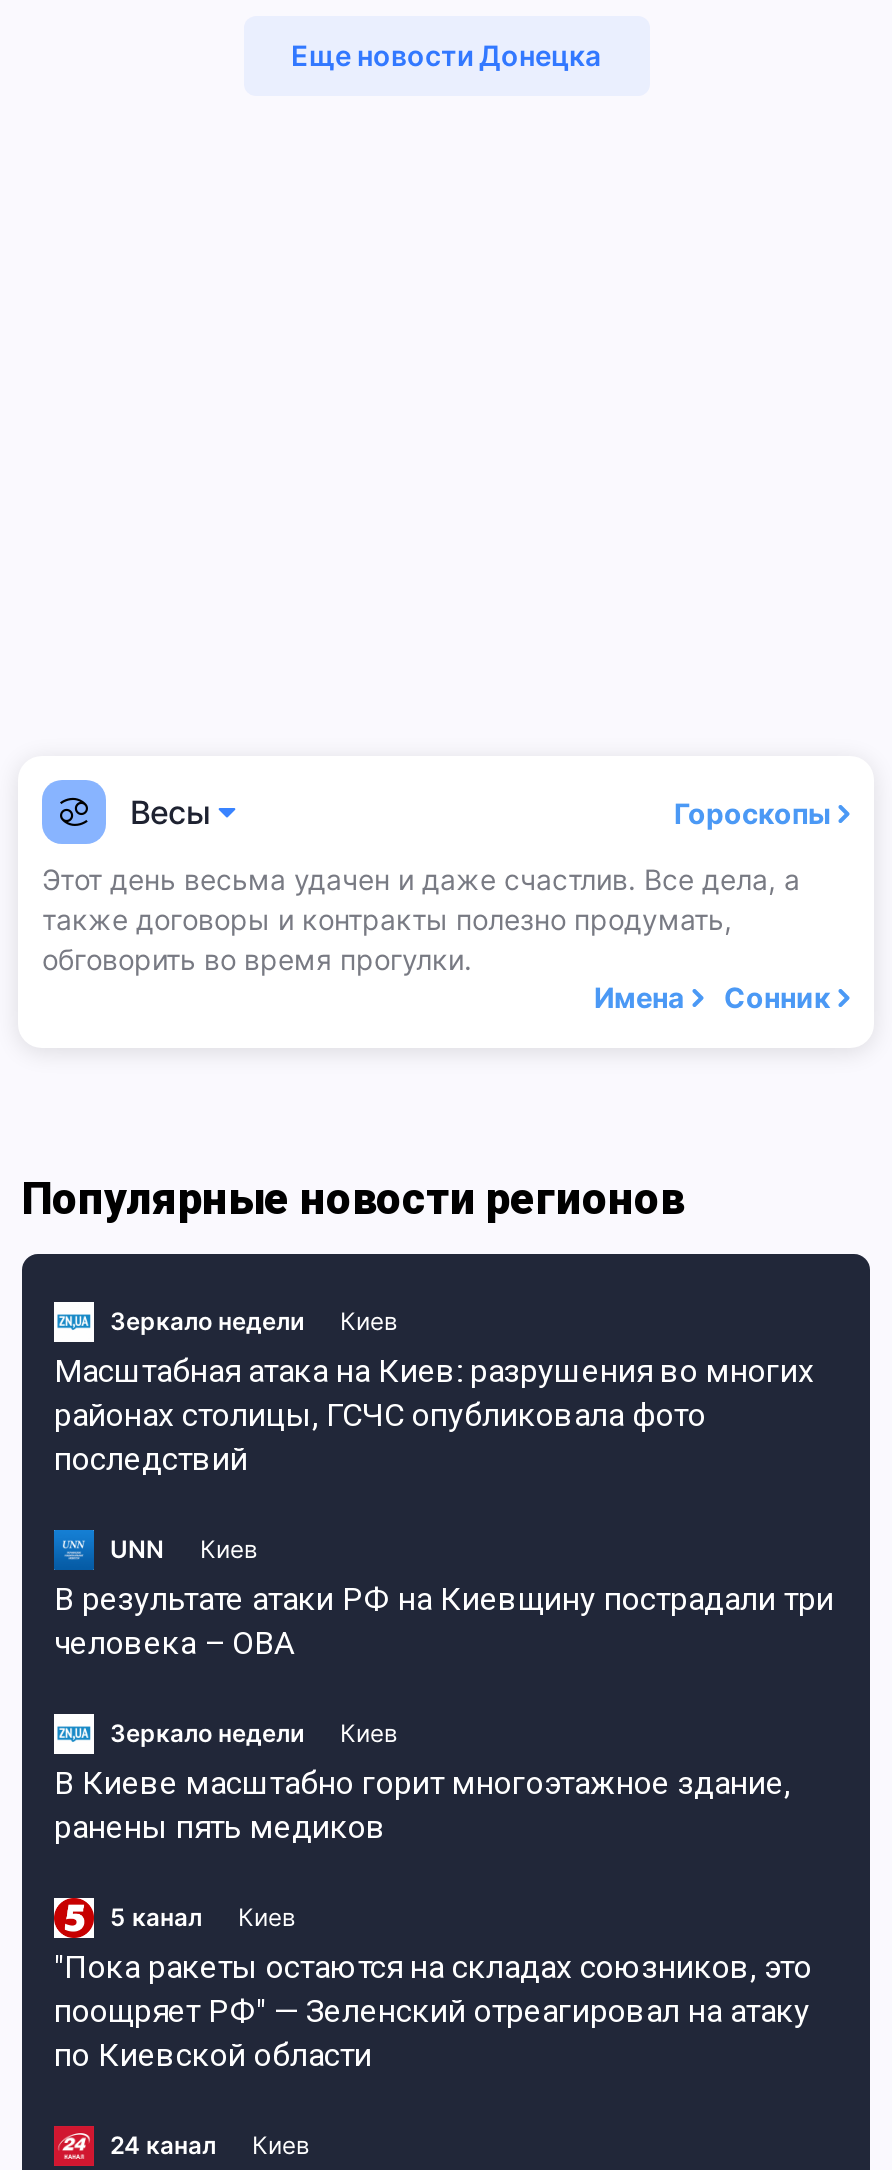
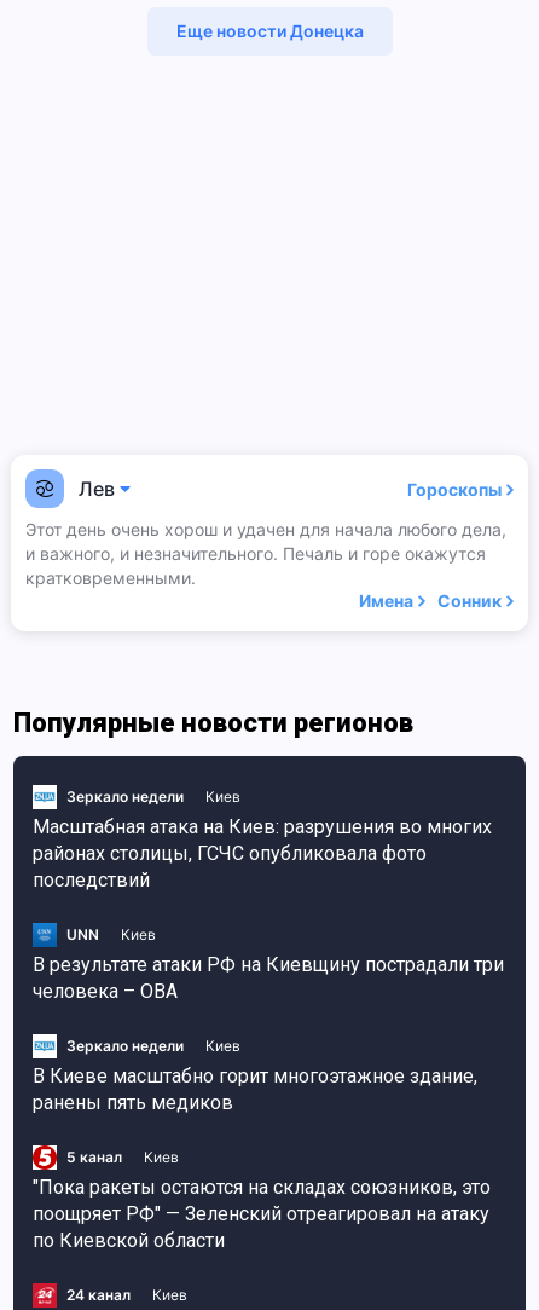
- Весы
+ Лев

- Этот день весьма удачен и даже счастлив. Все дела, а
- также договоры и контракты полезно продумать,
- обговорить во время прогулки.
+ Этот день очень хорош и удачен для начала любого дела,
+ и важного, и незначительного. Печаль и горе окажутся
+ кратковременными.
